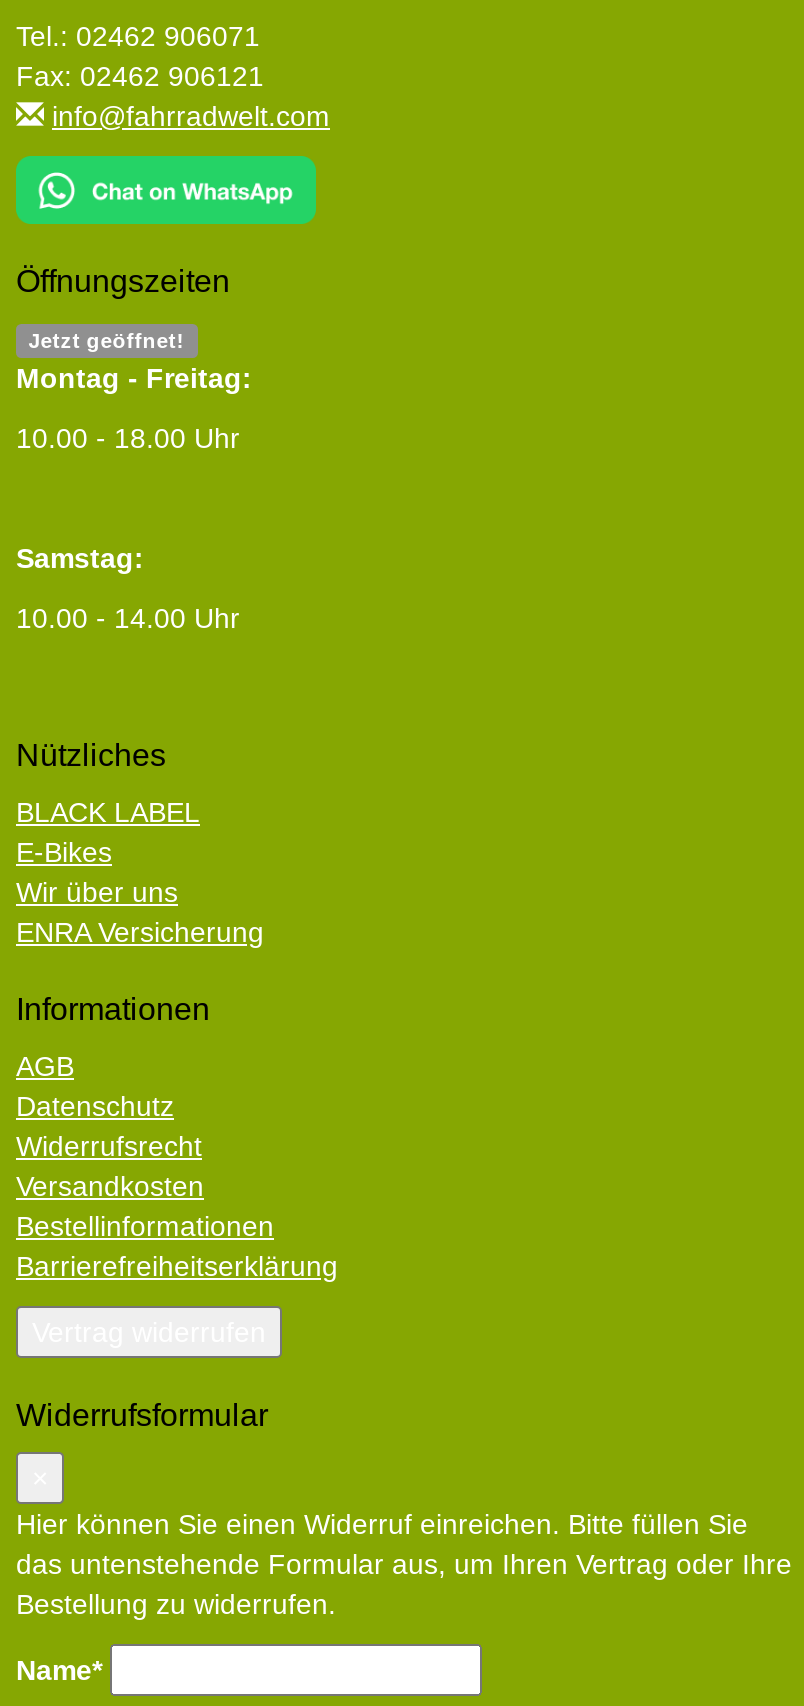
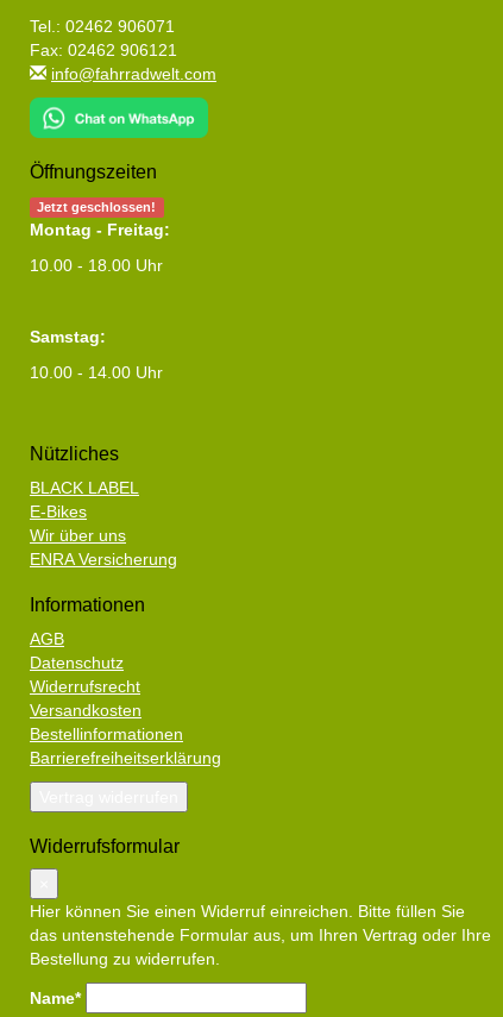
- Jetzt geöffnet!
+ Jetzt geschlossen!
